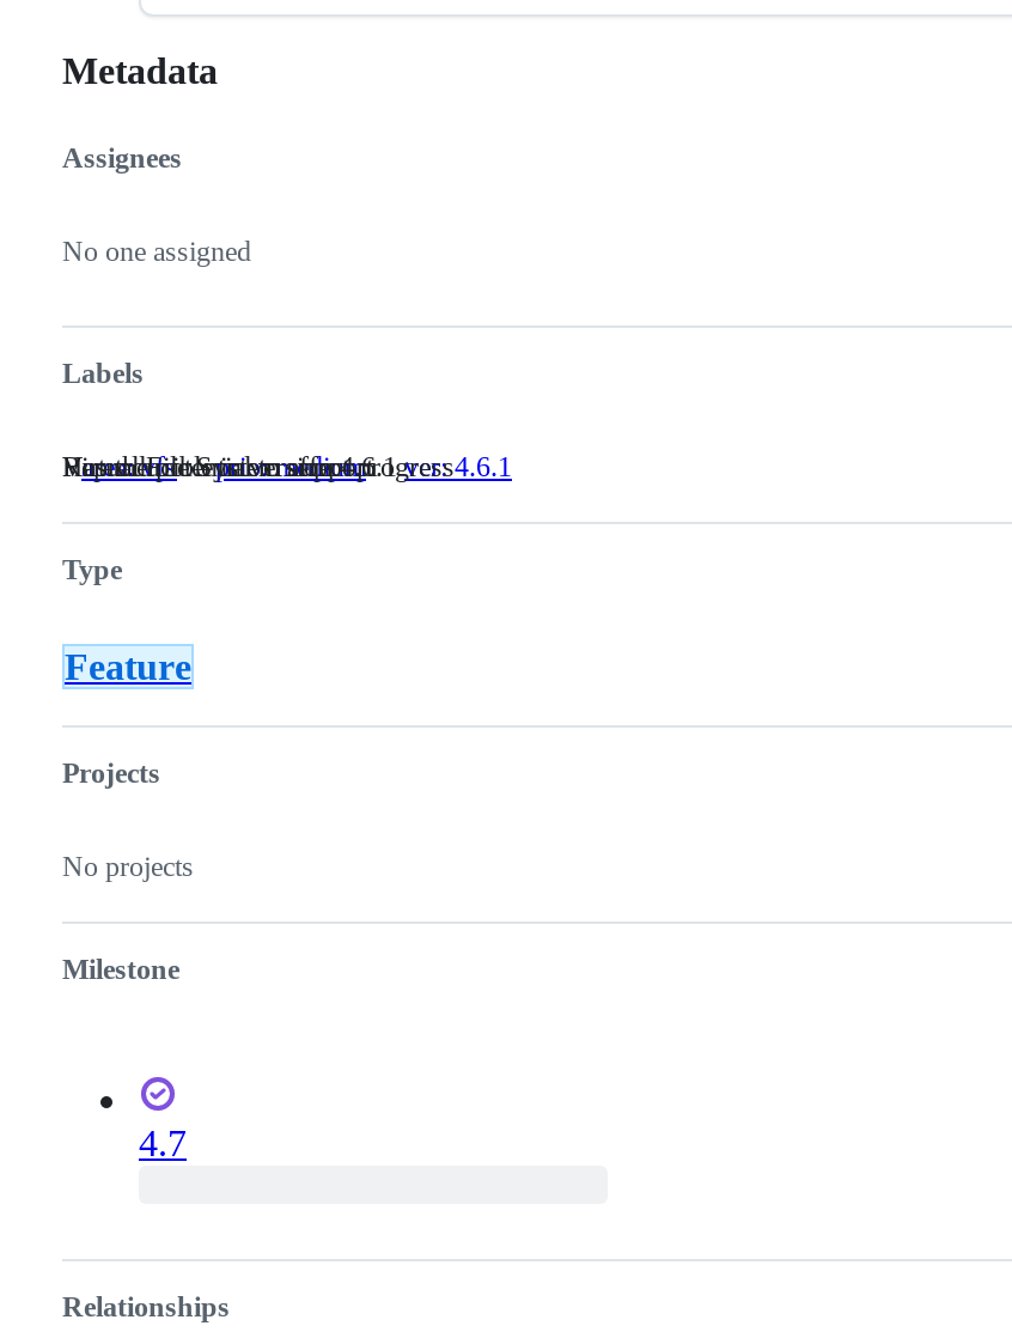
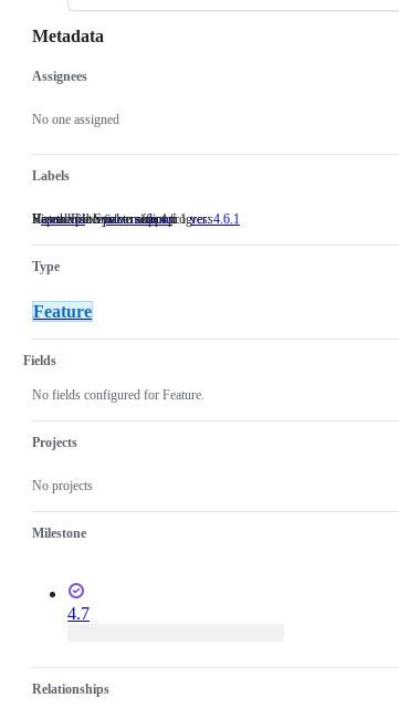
+ Fields
+ No fields configured for Feature.
